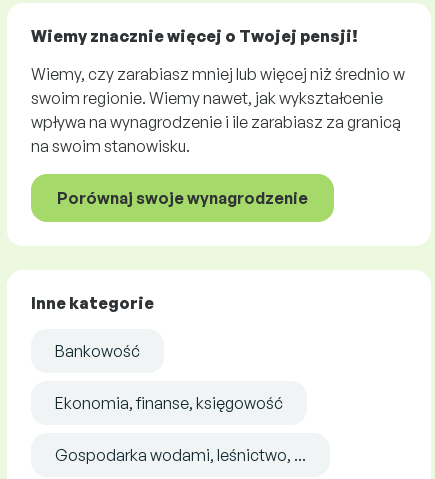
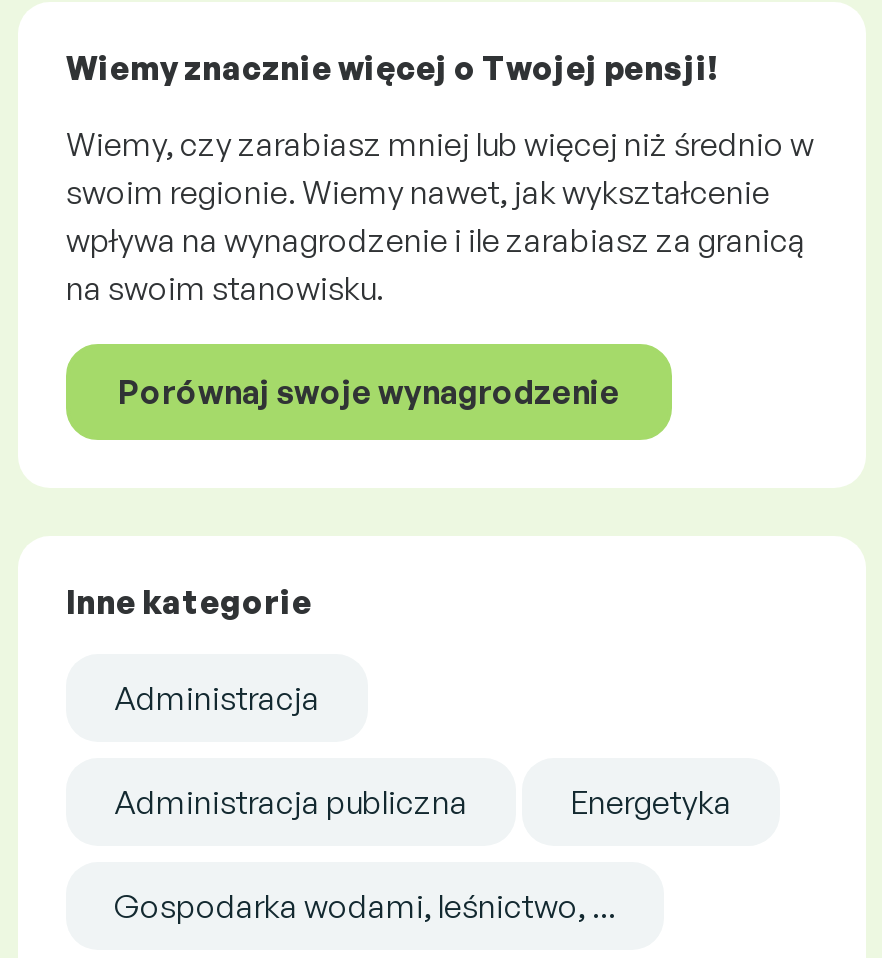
- Bankowość
+ Administracja

- Ekonomia, finanse, księgowość
+ Administracja publiczna
+ Energetyka
